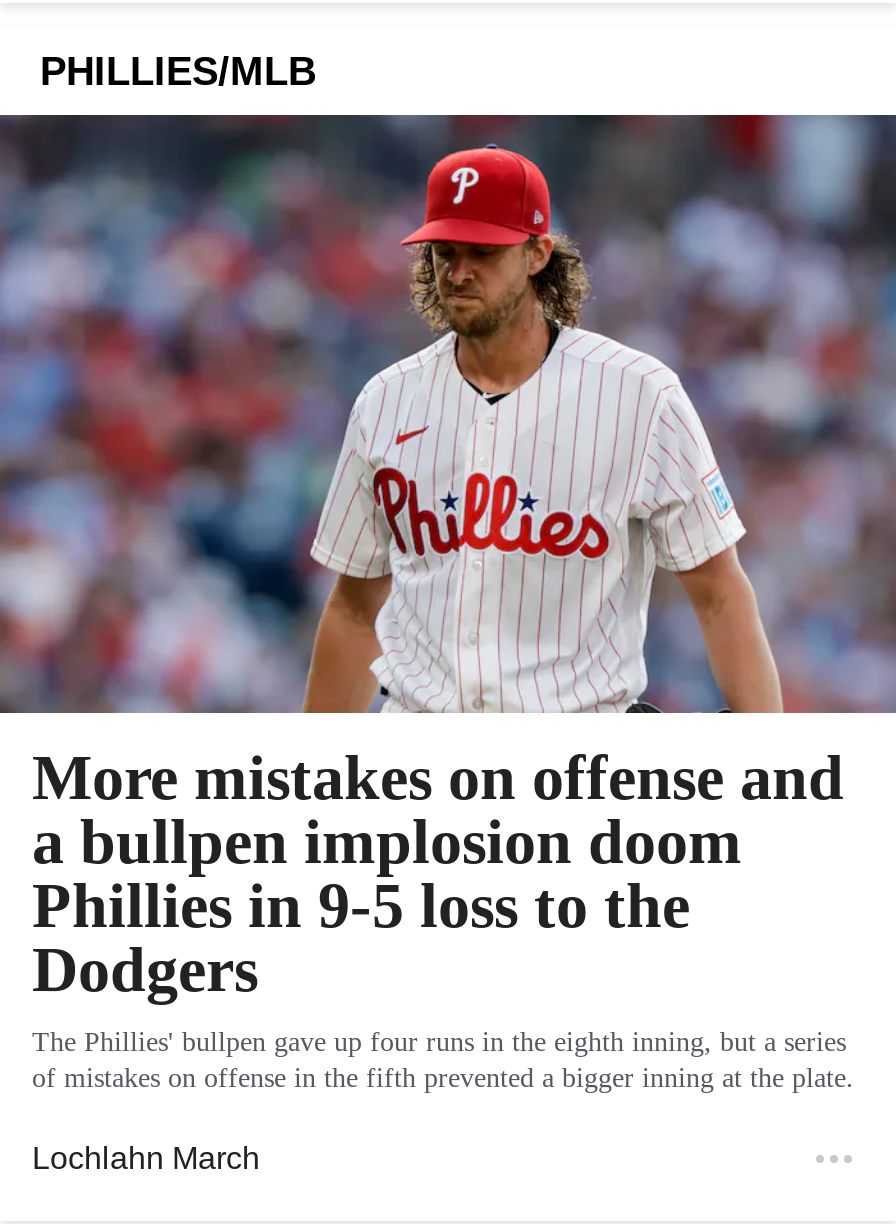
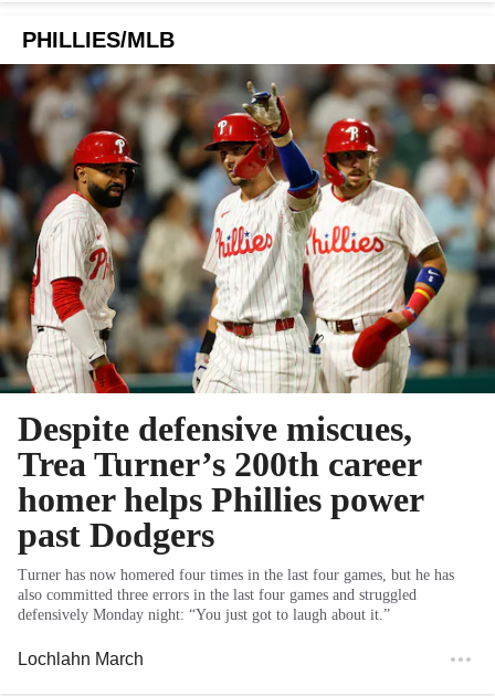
- [image]
- More mistakes on offense and
- a bullpen implosion doom
- Phillies in 9-5 loss to the
- Dodgers
- The Phillies' bullpen gave up four runs in the eighth inning, but a series
- of mistakes on offense in the fifth prevented a bigger inning at the plate.
+ [image]
+ Despite defensive miscues,
+ Trea Turner’s 200th career
+ homer helps Phillies power
+ past Dodgers
+ Turner has now homered four times in the last four games, but he has
+ also committed three errors in the last four games and struggled
+ defensively Monday night: “You just got to laugh about it.”
